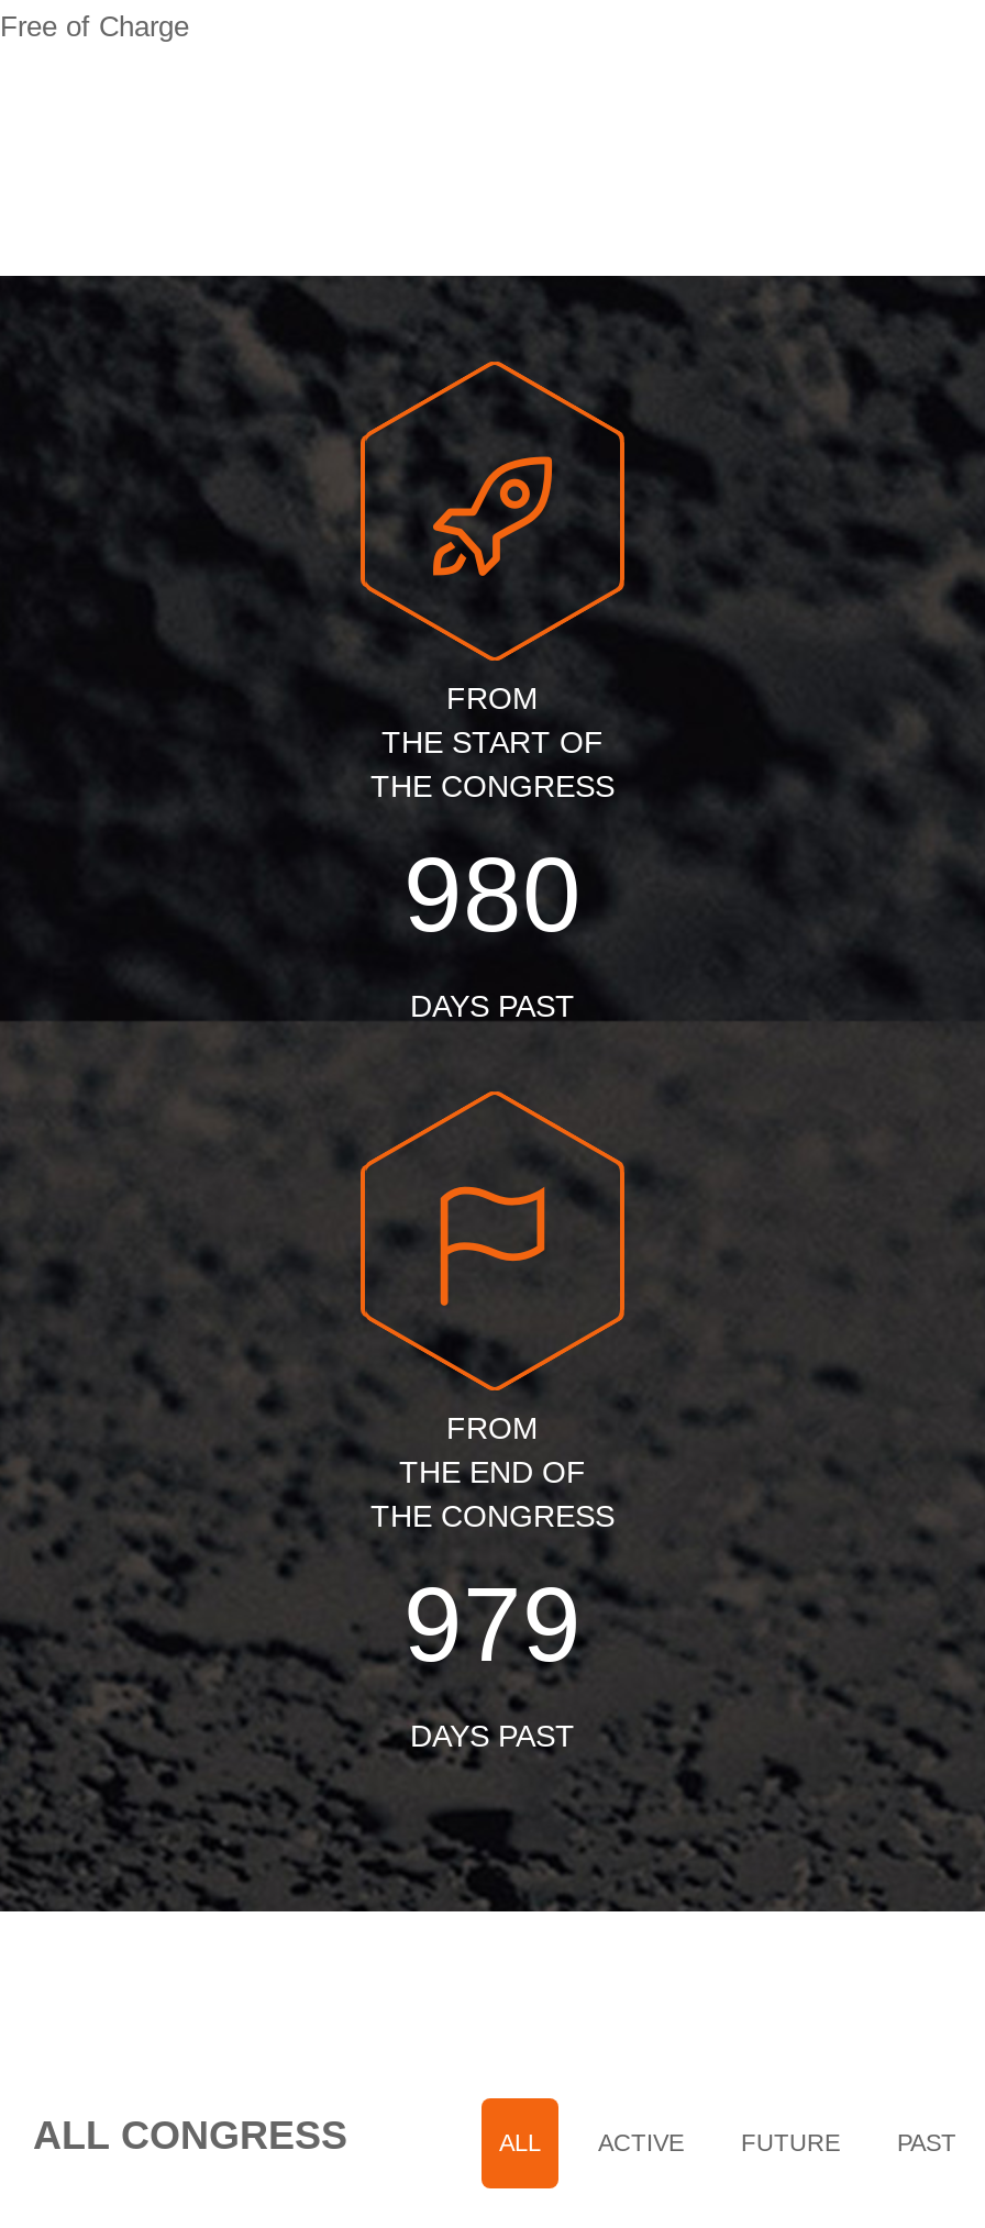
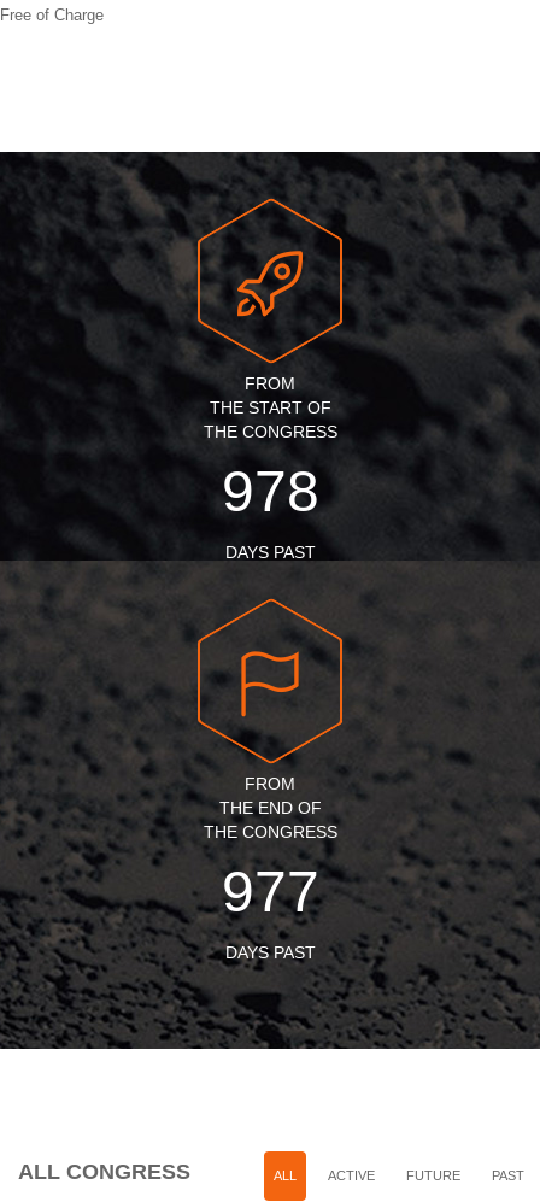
- 980
+ 978

- 979
+ 977
